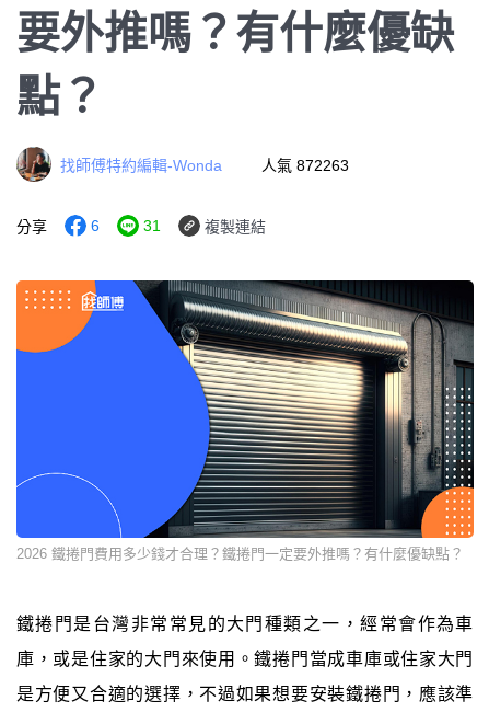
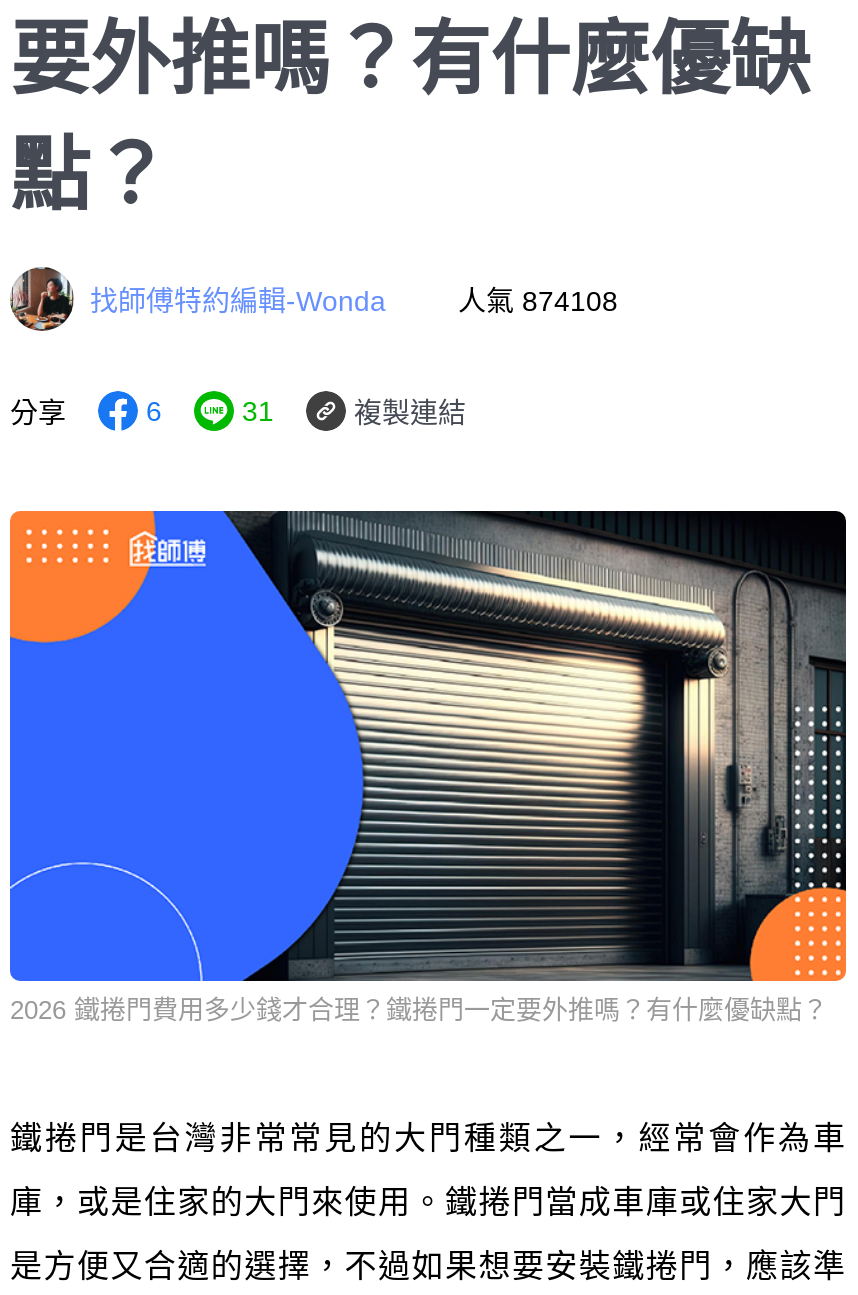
- 人氣 872263
+ 人氣 874108
